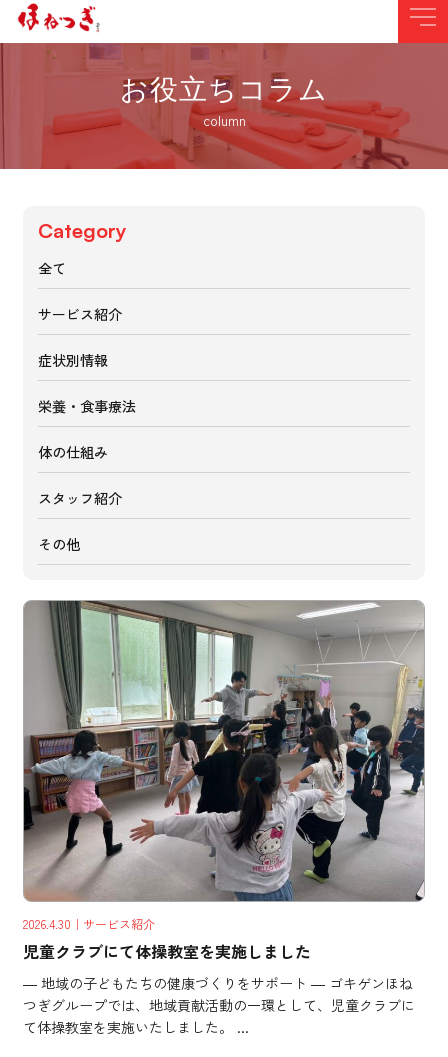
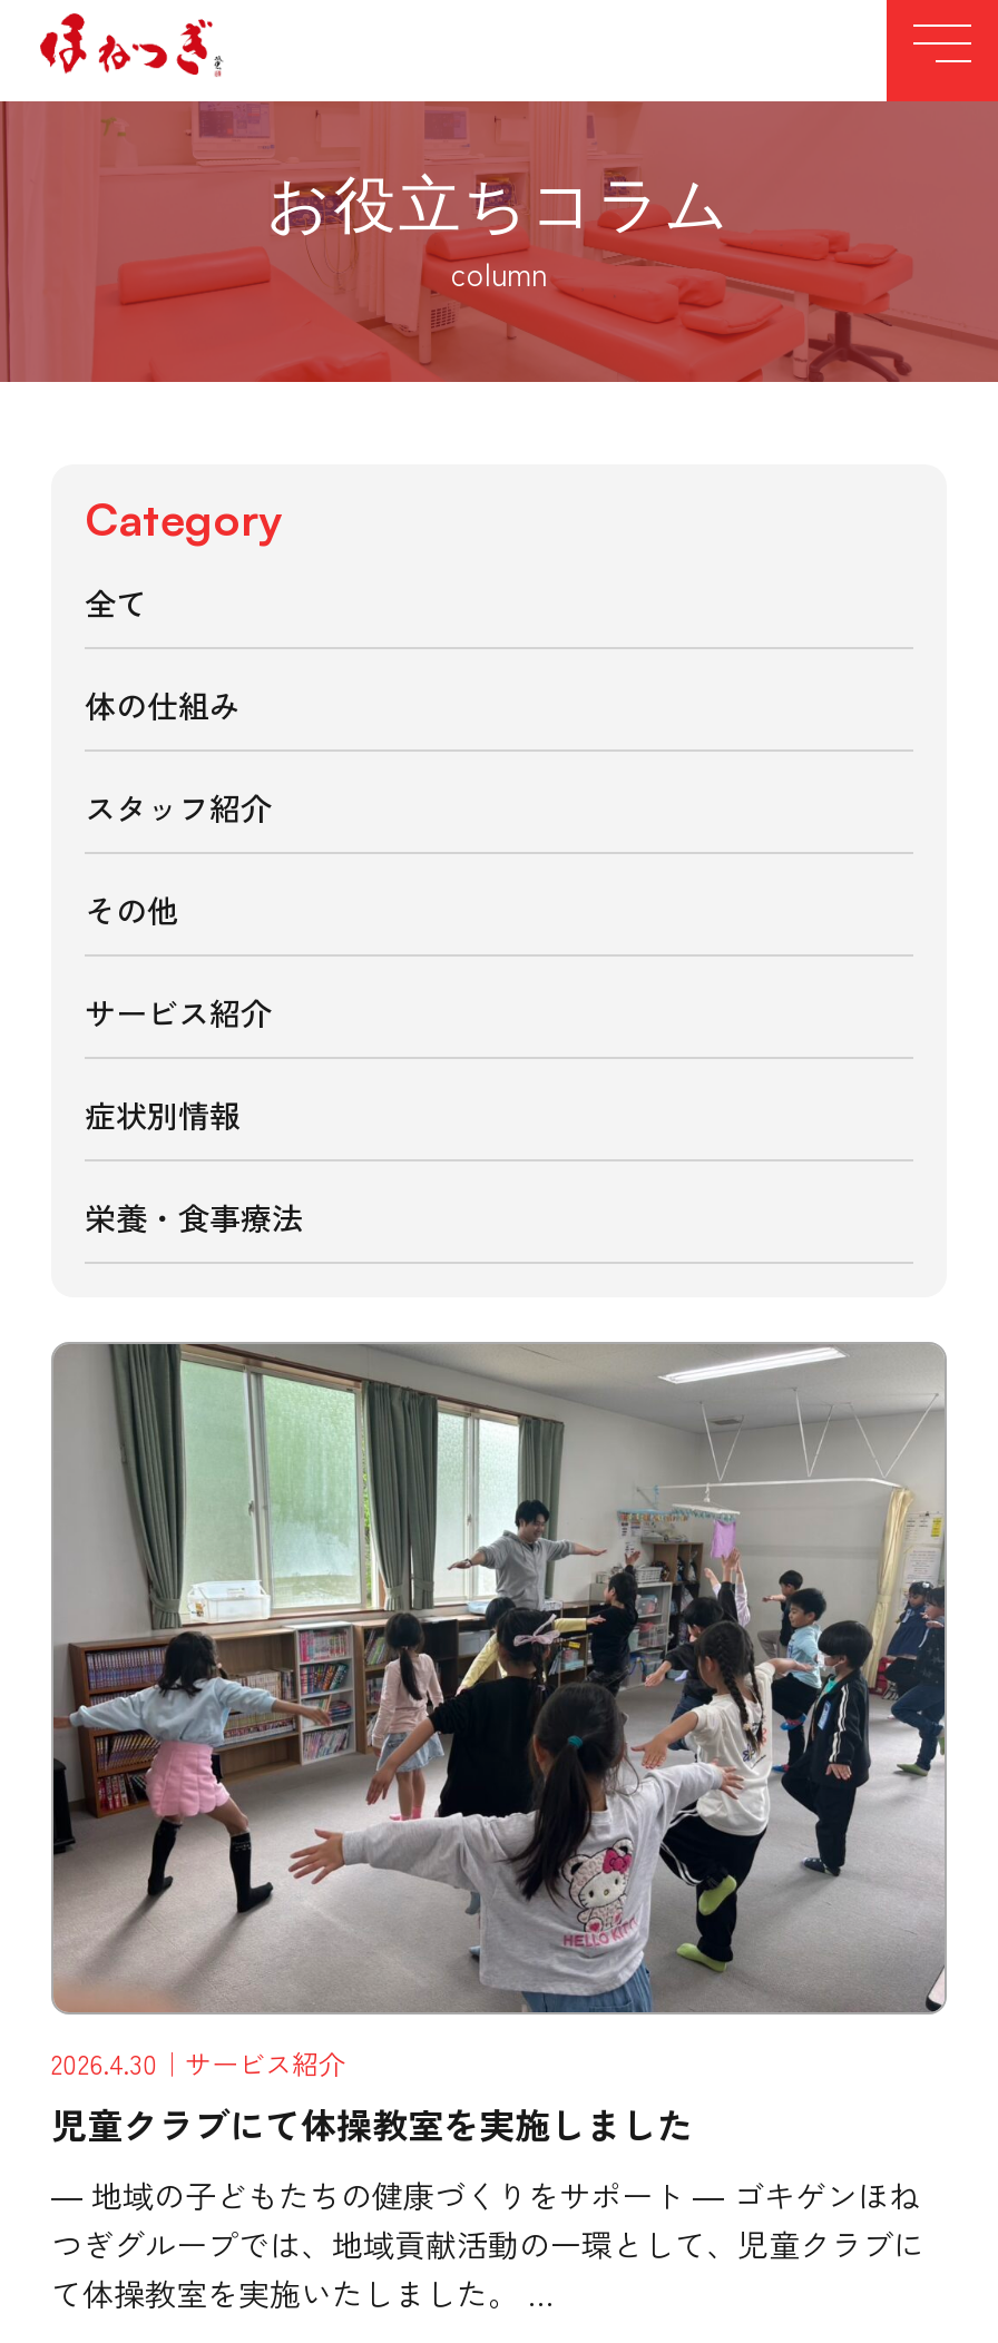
moved down: サービス紹介 | 症状別情報 | 栄養・食事療法

moved up: 体の仕組み | スタッフ紹介 | その他
